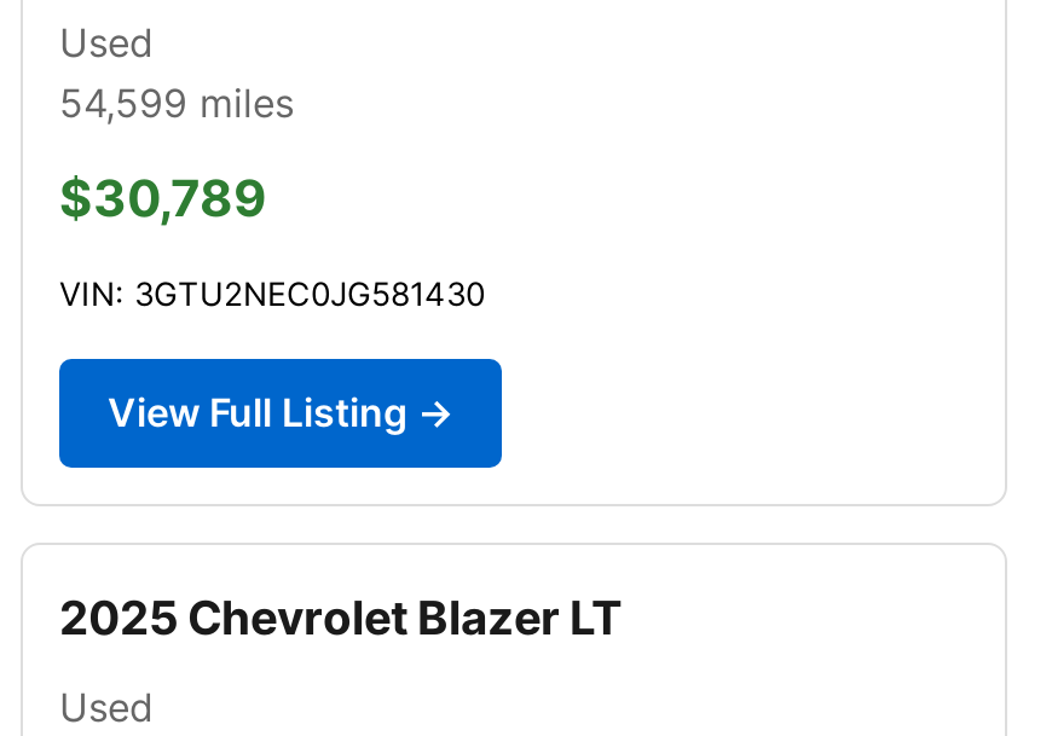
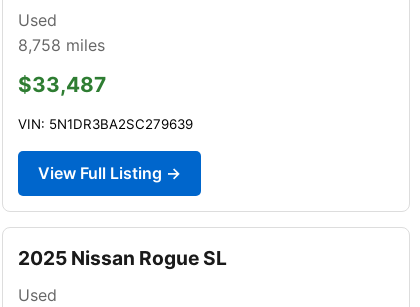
- 54,599 miles
+ 8,758 miles

- $30,789
+ $33,487

- VIN: 3GTU2NEC0JG581430
+ VIN: 5N1DR3BA2SC279639

- 2025 Chevrolet Blazer LT
+ 2025 Nissan Rogue SL
